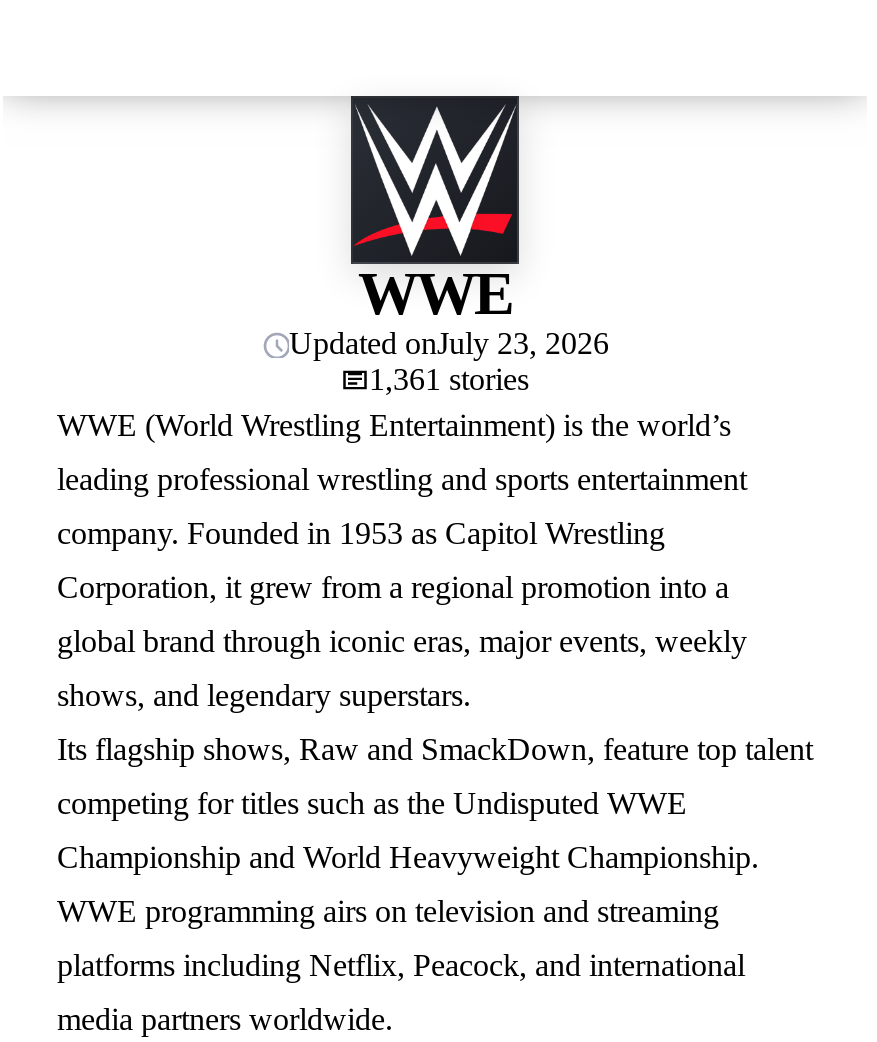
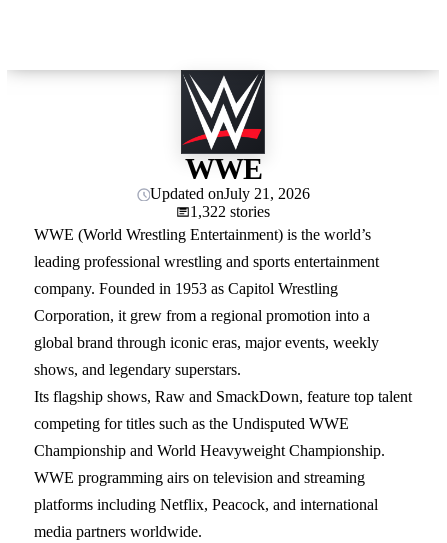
- Updated onJuly 23, 2026
+ Updated onJuly 21, 2026

- 1,361 stories
+ 1,322 stories
